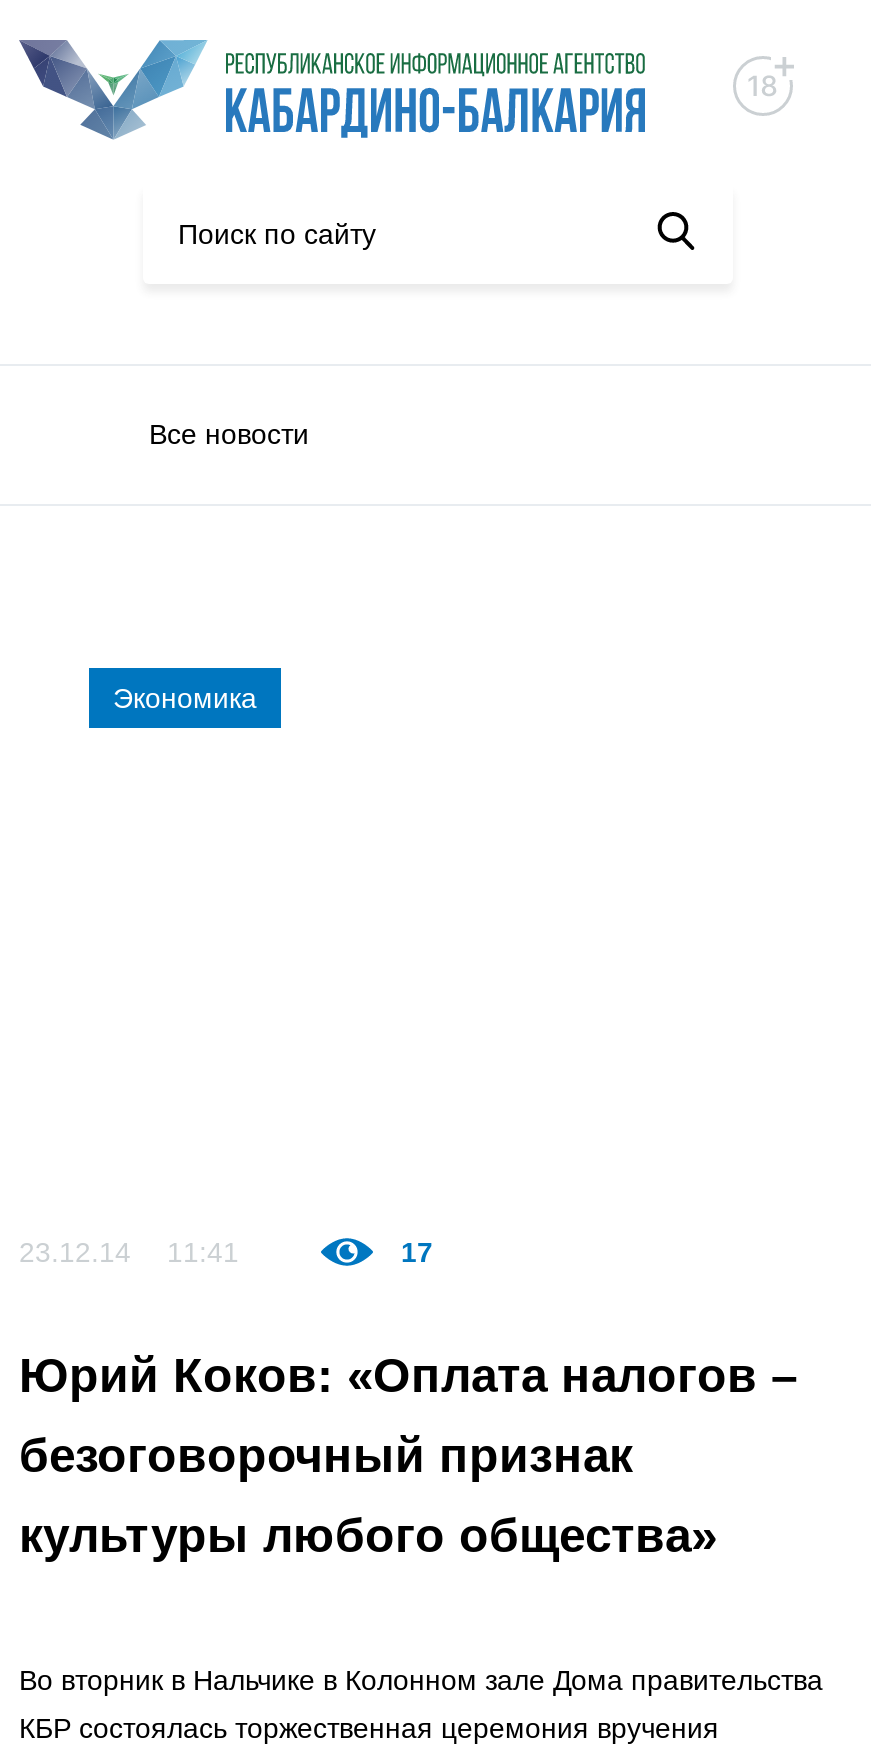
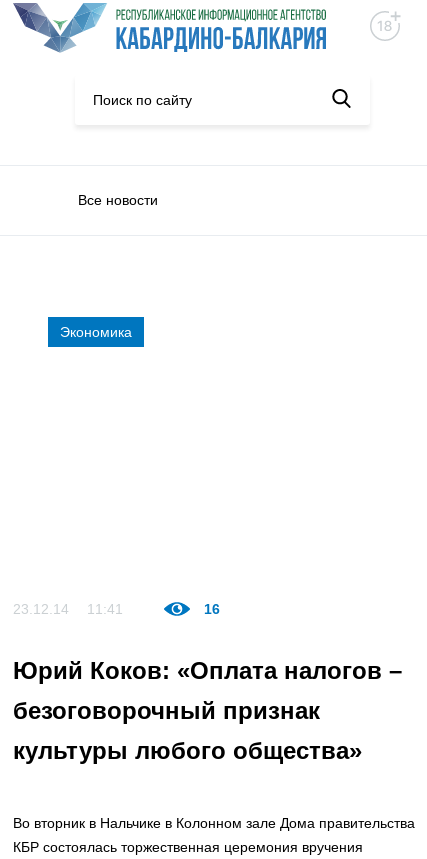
- 17
+ 16
